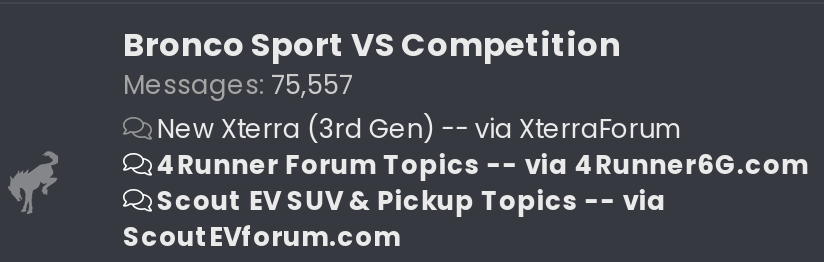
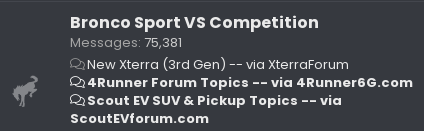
- Messages 75,557
+ Messages 75,381
